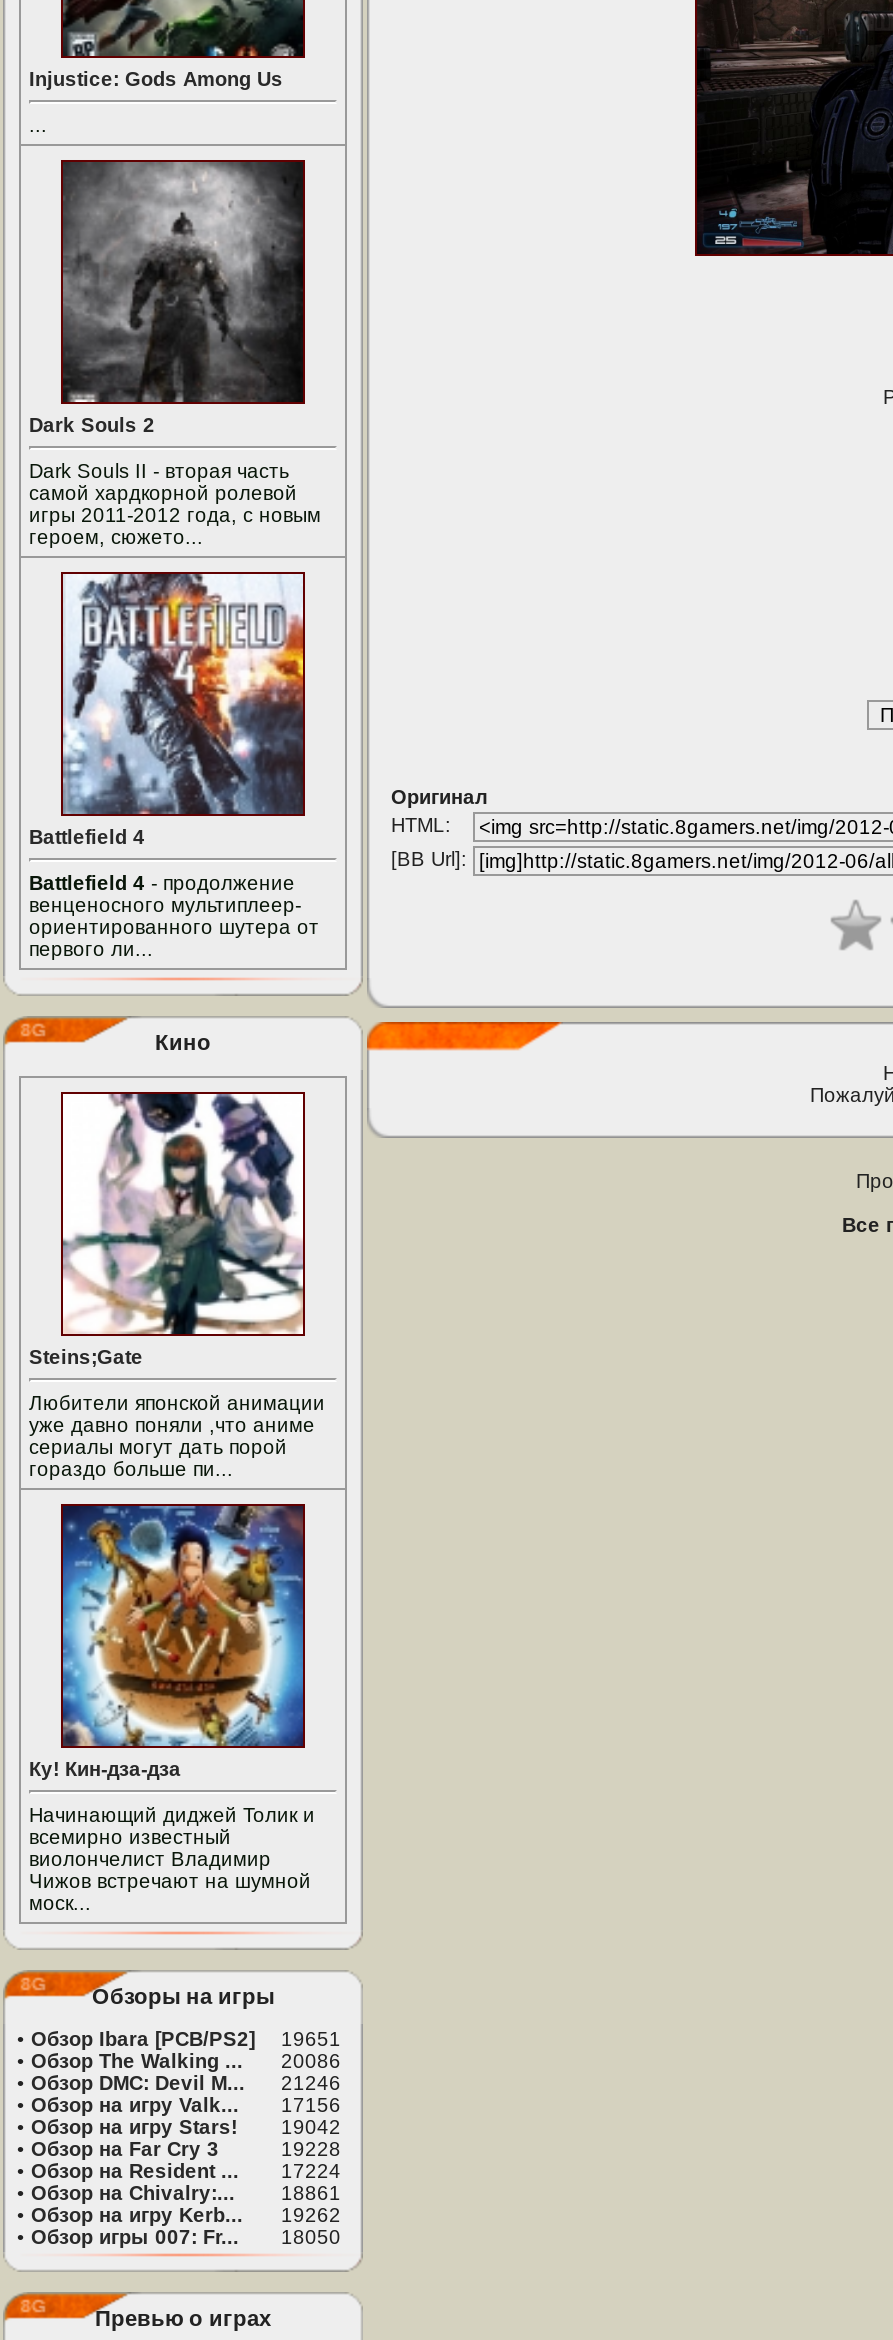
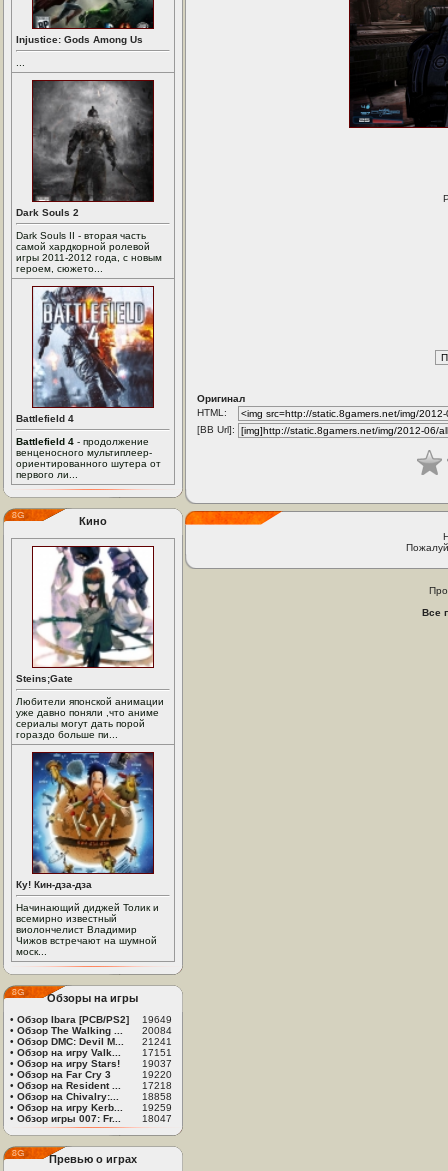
- • Обзор Ibara [PCB/PS2] 19651
+ • Обзор Ibara [PCB/PS2] 19649

- • Обзор The Walking ... 20086
+ • Обзор The Walking ... 20084

- • Обзор DMC: Devil M... 21246
+ • Обзор DMC: Devil M... 21241

- • Обзор на игру Valk... 17156
+ • Обзор на игру Valk... 17151

- • Обзор на игру Stars! 19042
+ • Обзор на игру Stars! 19037

- 19228
+ 19220

- • Обзор на Resident ... 17224
+ • Обзор на Resident ... 17218

- 18861
+ 18858

- • Обзор на игру Kerb... 19262
+ • Обзор на игру Kerb... 19259

- • Обзор игры 007: Fr... 18050
+ • Обзор игры 007: Fr... 18047
